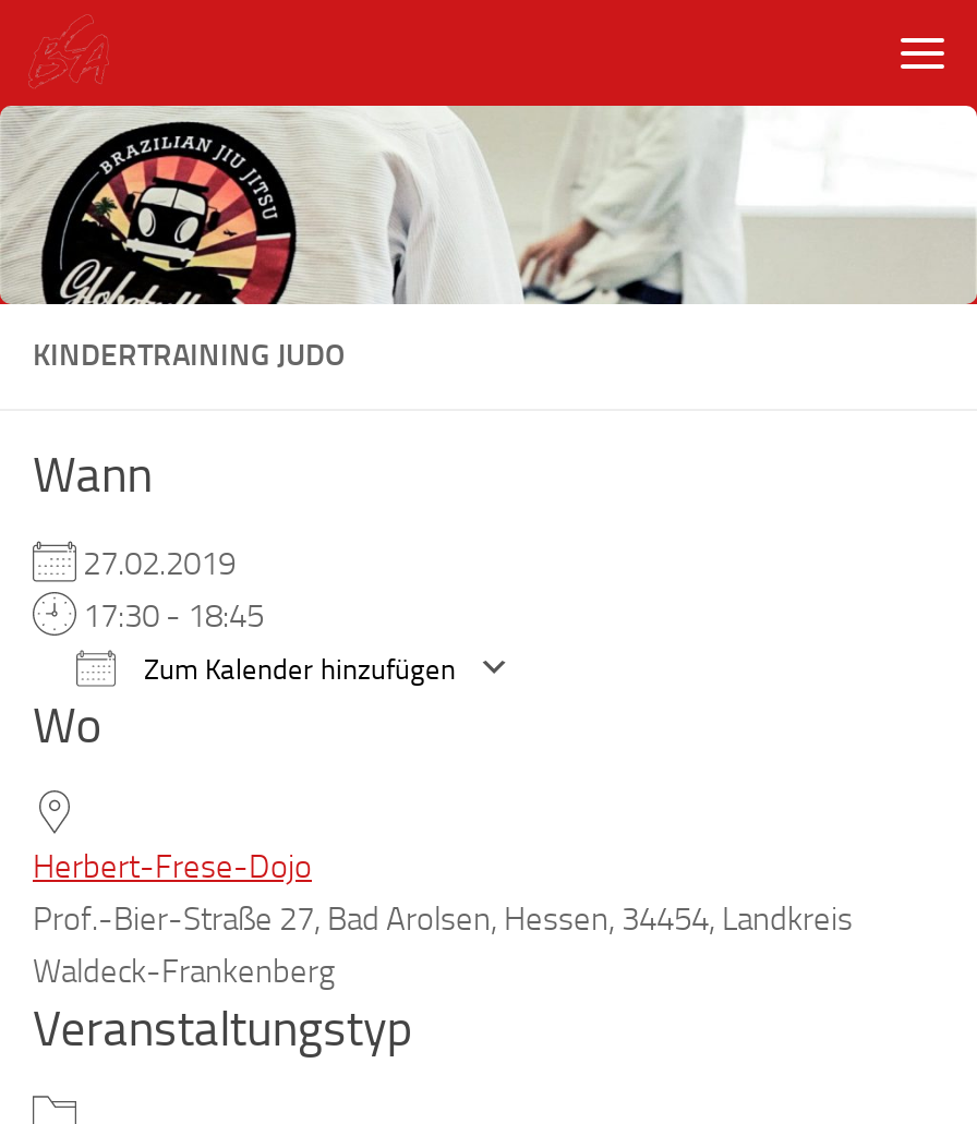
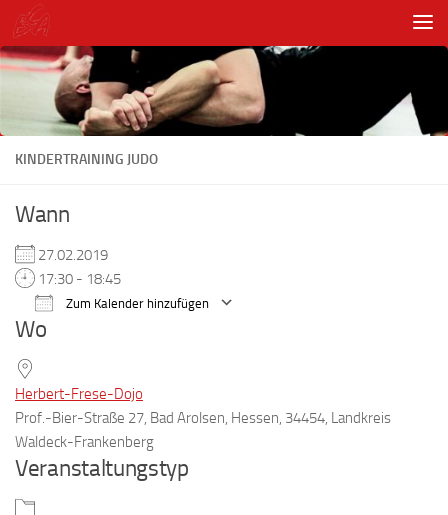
- [image]
+ [image]
